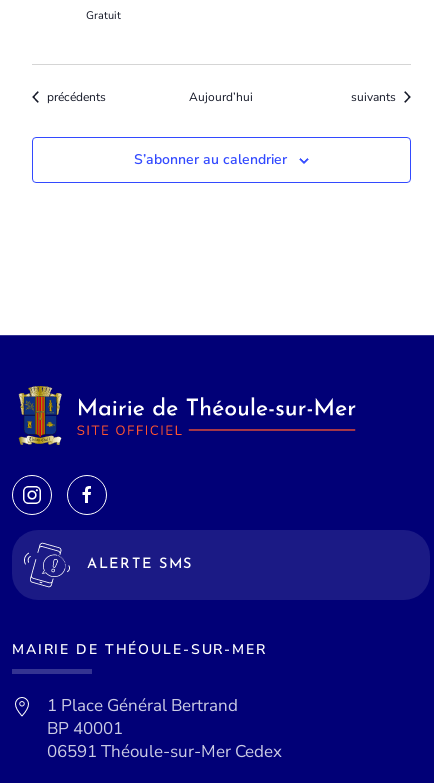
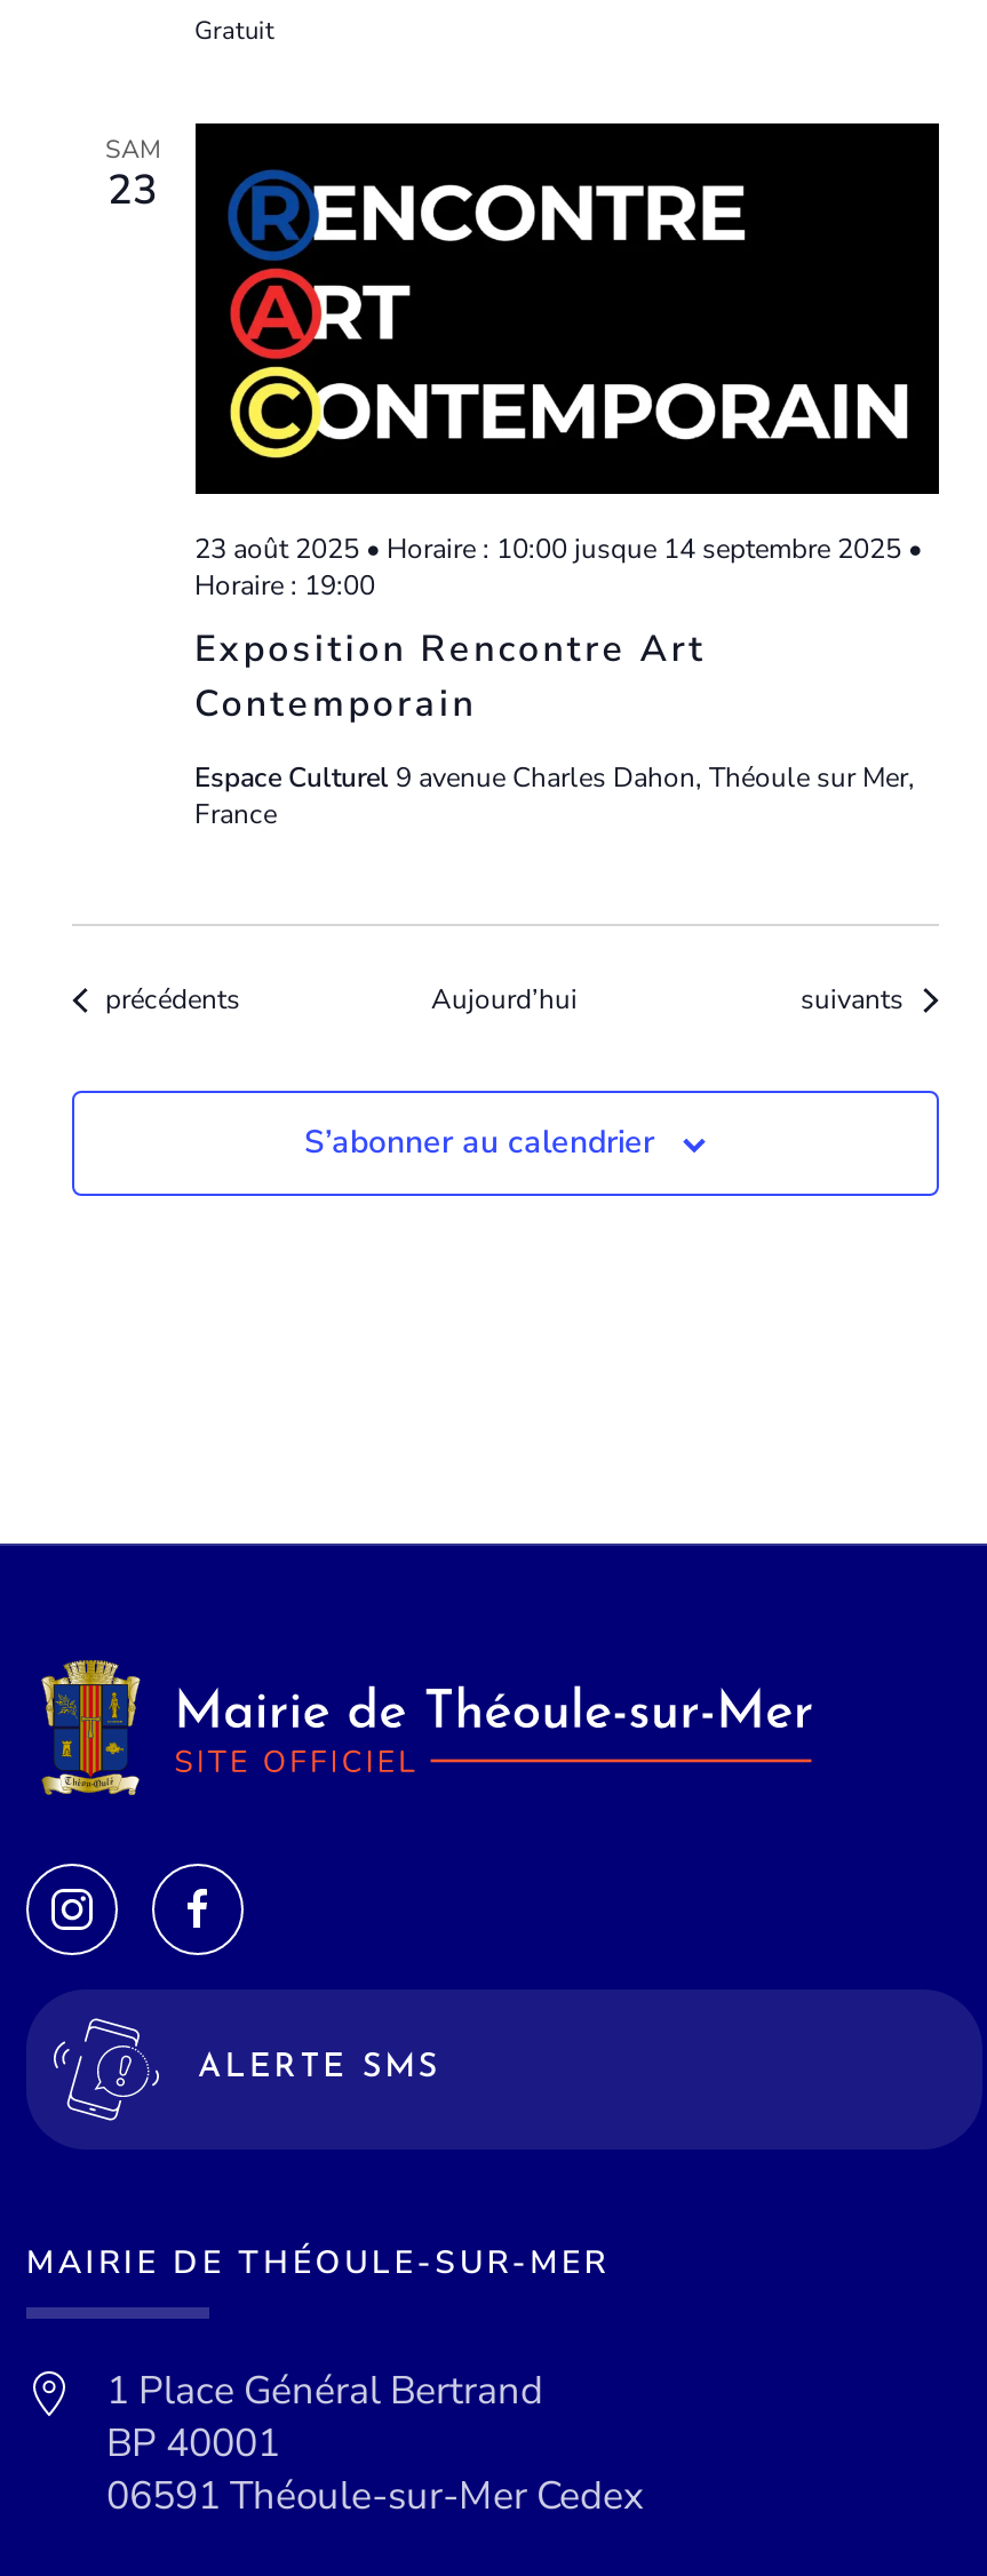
+ SAM
+ 23

+ [image]
+ 23 août 2025 • Horaire : 10:00 jusque 14 septembre 2025 •
+ Horaire : 19:00

+ Exposition Rencontre Art
+ Contemporain

+ Espace Culturel 9 avenue Charles Dahon, Théoule sur Mer,
+ France
